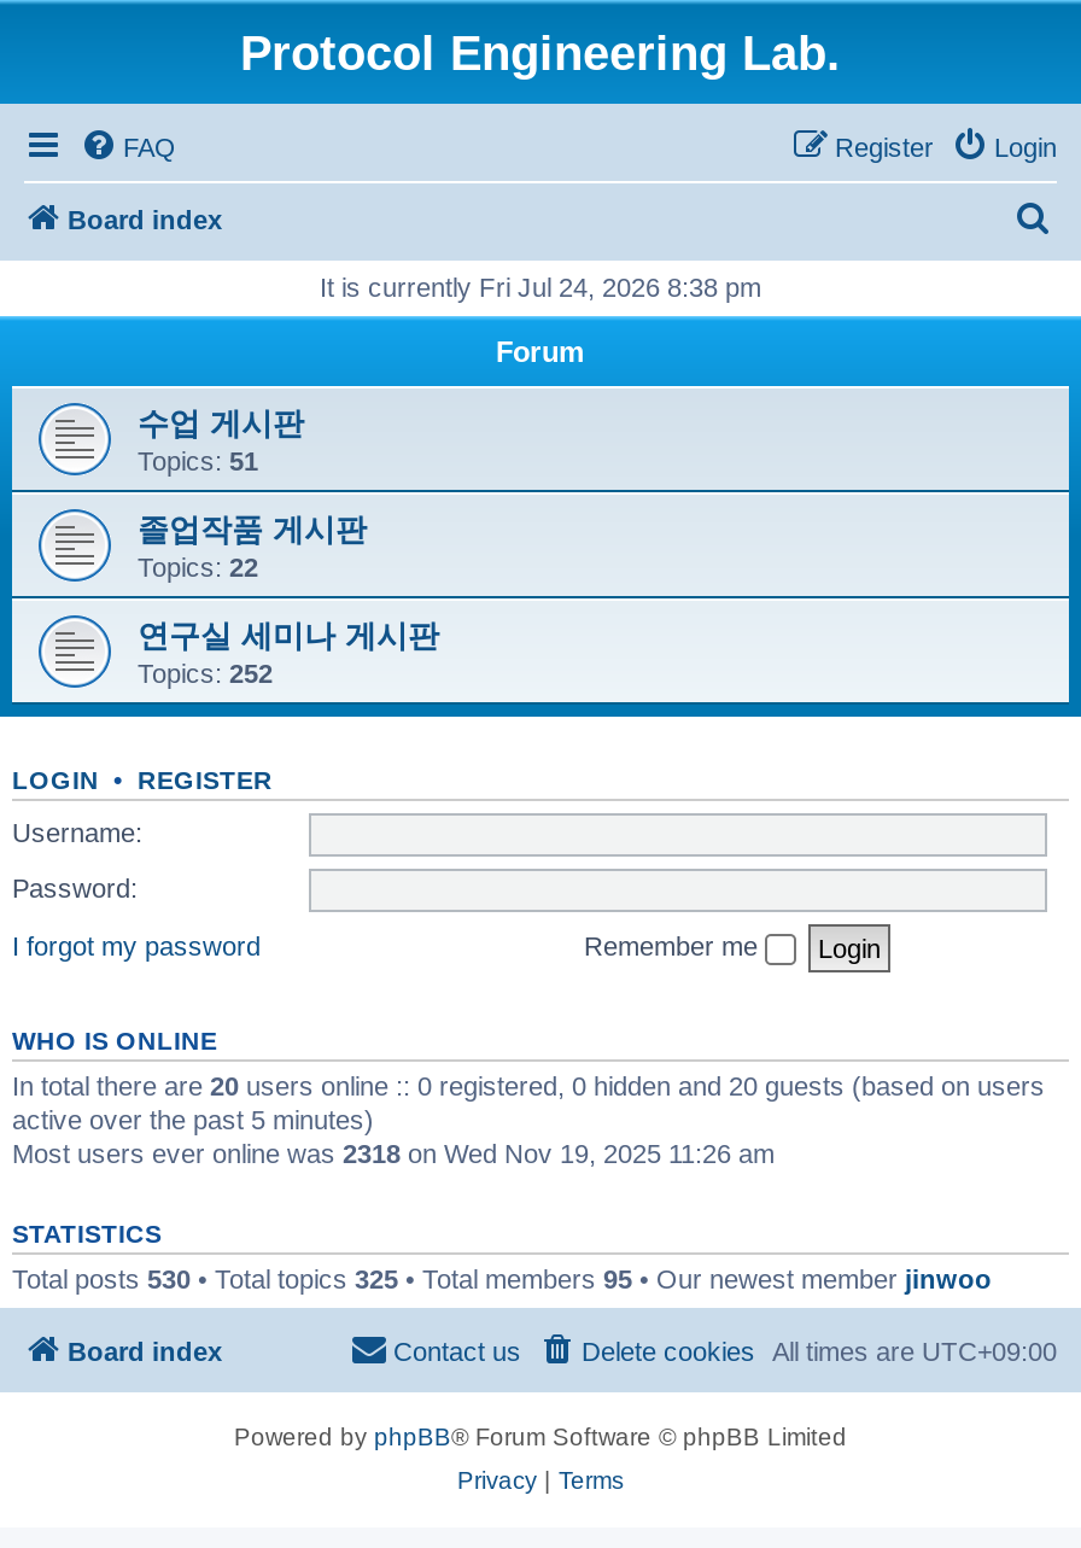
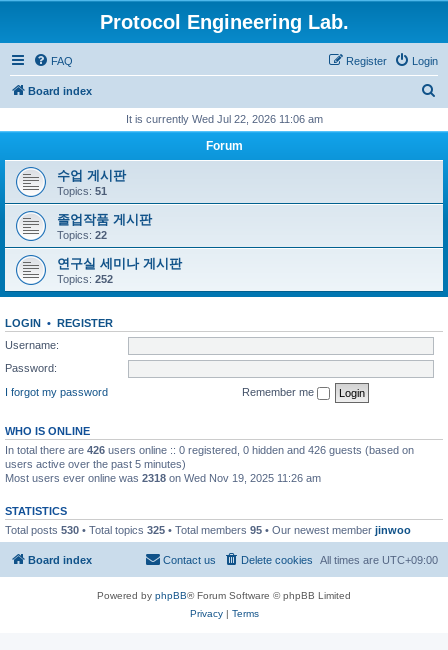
- It is currently Fri Jul 24, 2026 8:38 pm
+ It is currently Wed Jul 22, 2026 11:06 am

- In total there are 20 users online :: 0 registered, 0 hidden and 20 guests (based on users
- active over the past 5 minutes)
+ In total there are 426 users online :: 0 registered, 0 hidden and 426 guests (based on
+ users active over the past 5 minutes)
